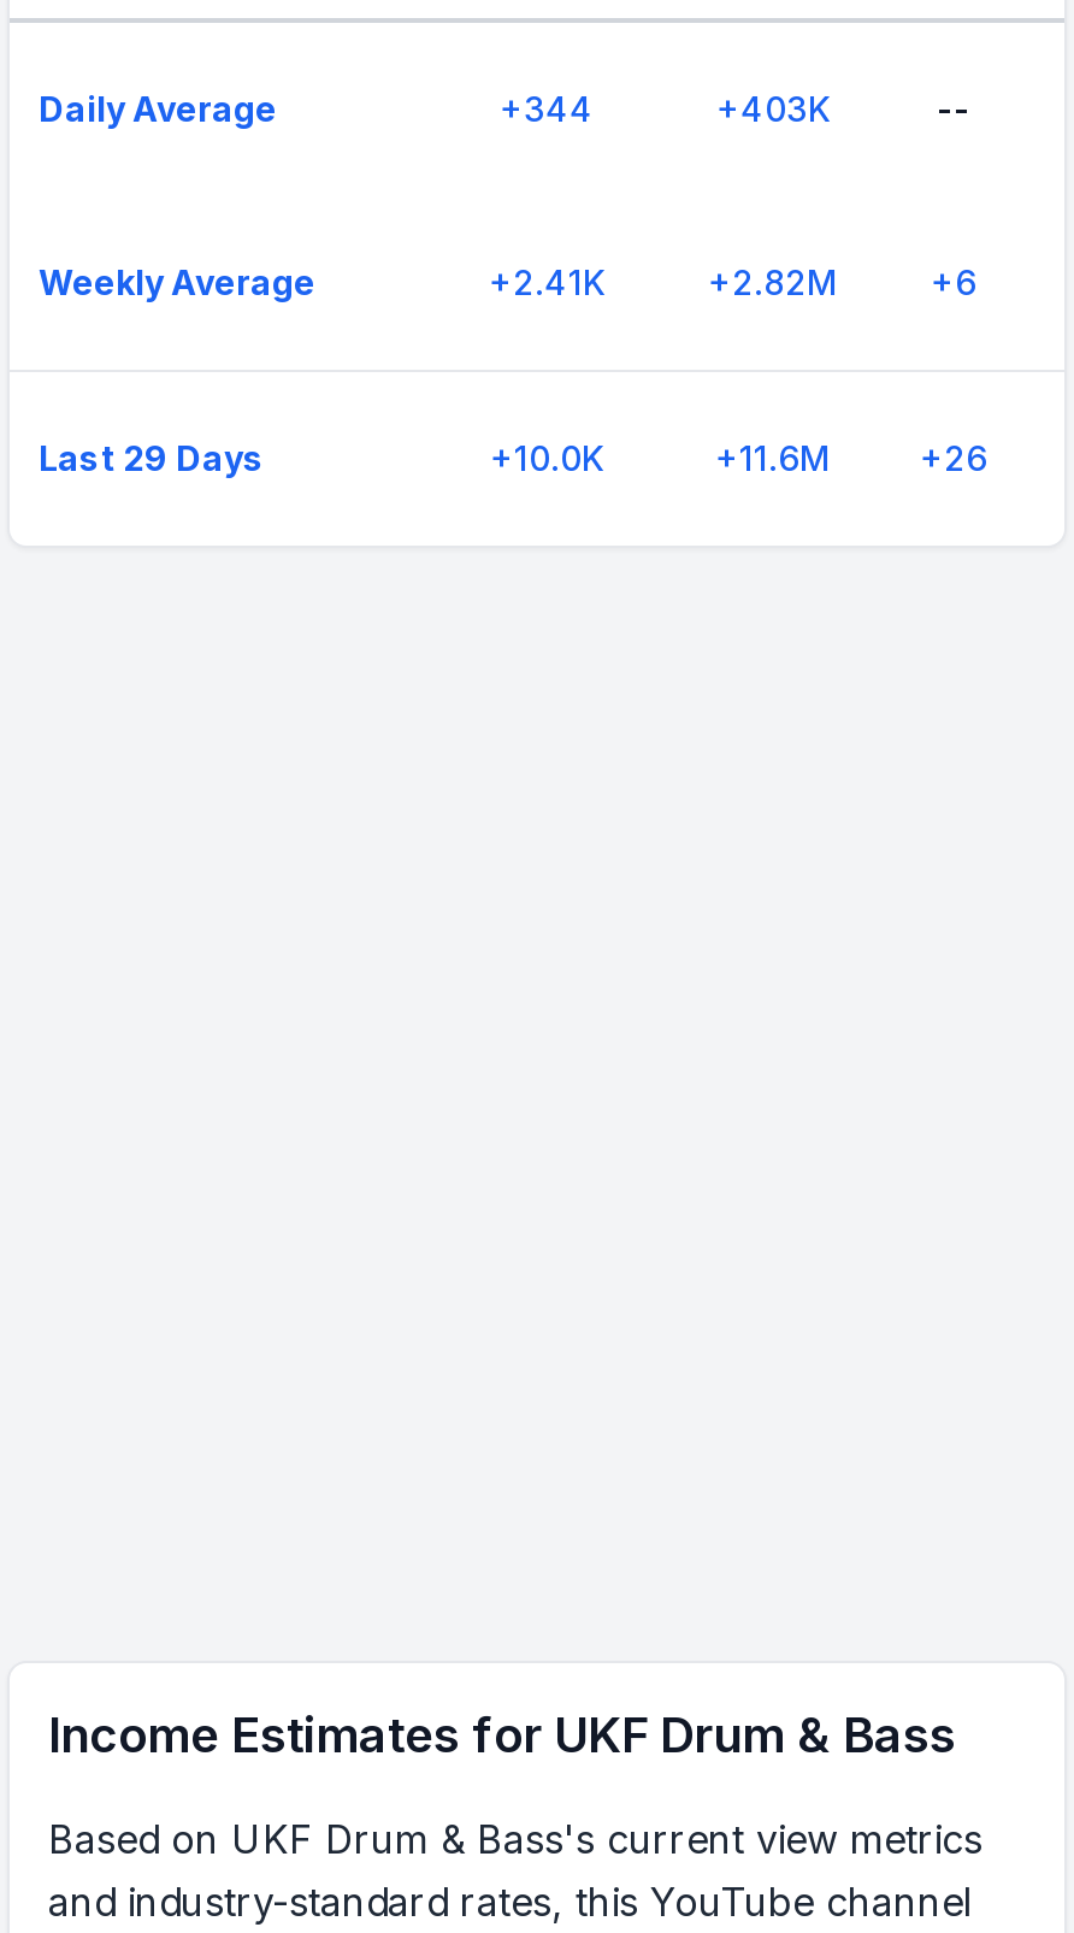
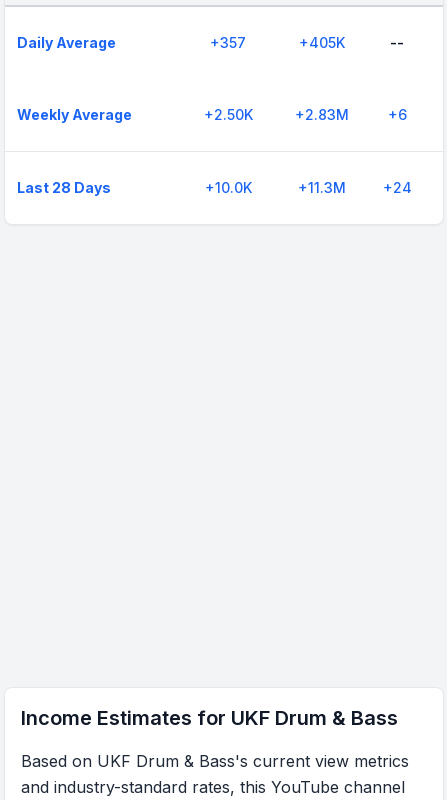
- +344
- +403K
+ +357
+ +405K

- + 2.41K
- + 2.82M
+ + 2.50K
+ + 2.83M

- Last 29 Days
+ Last 28 Days

- +11.6M
- + 26
+ +11.3M
+ + 24
